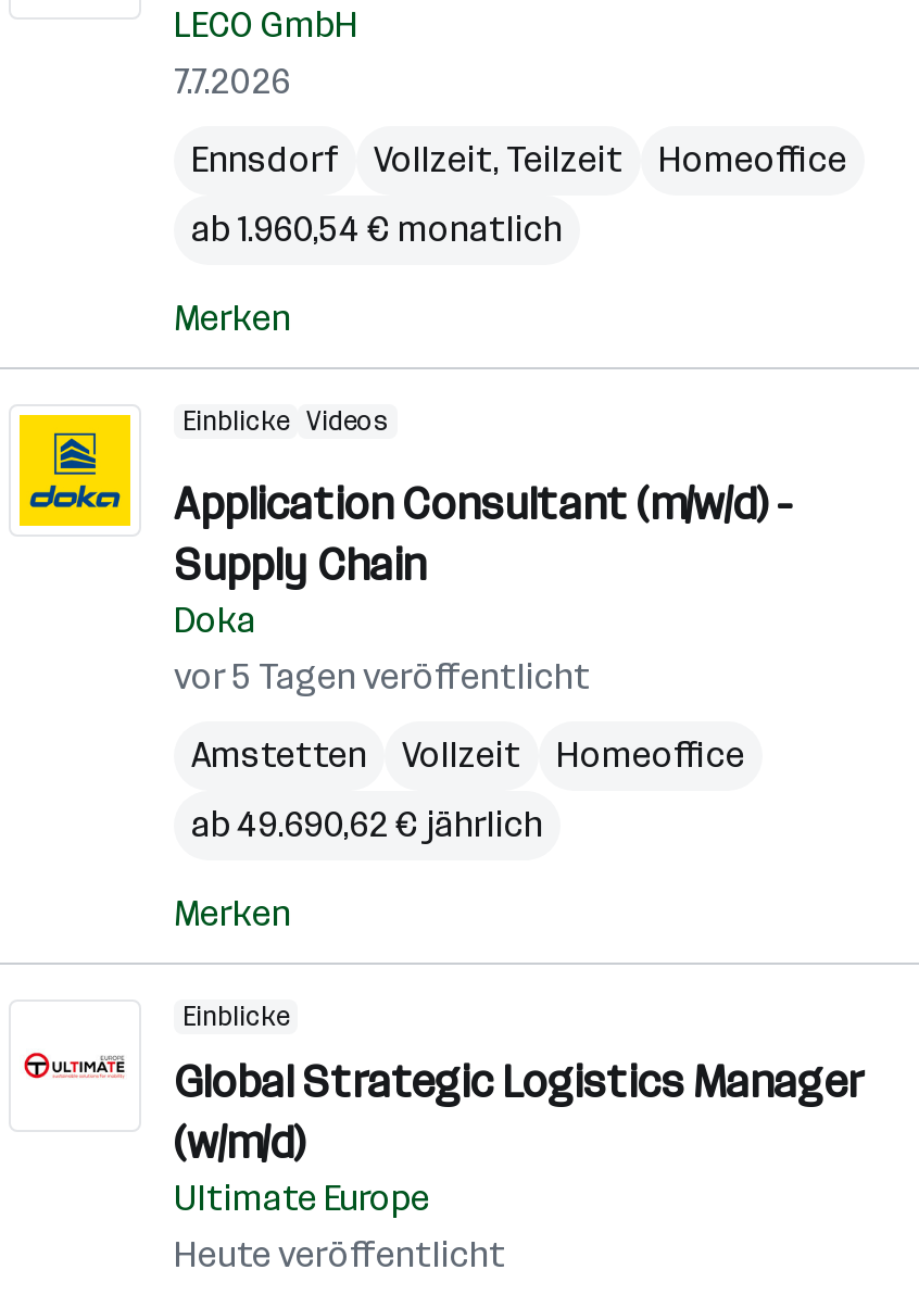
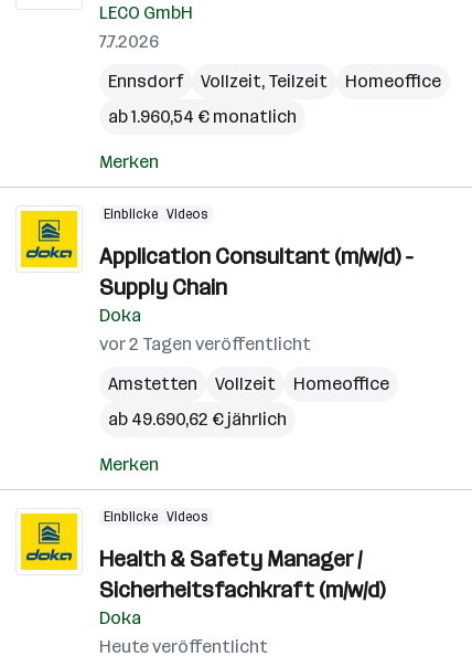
- vor 5 Tagen veröffentlicht
+ vor 2 Tagen veröffentlicht

- [image]
- Global Strategic Logistics Manager
- (w/m/d)
- Ultimate Europe
+ [image]
+ Health & Safety Manager /
+ Sicherheitsfachkraft (m/w/d)
+ Doka

- Einblicke
+ Einblicke Videos
